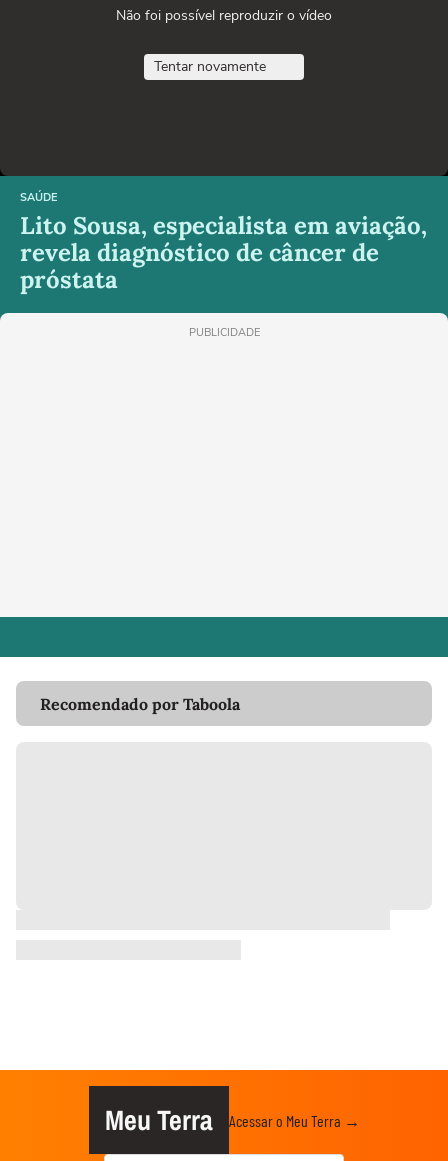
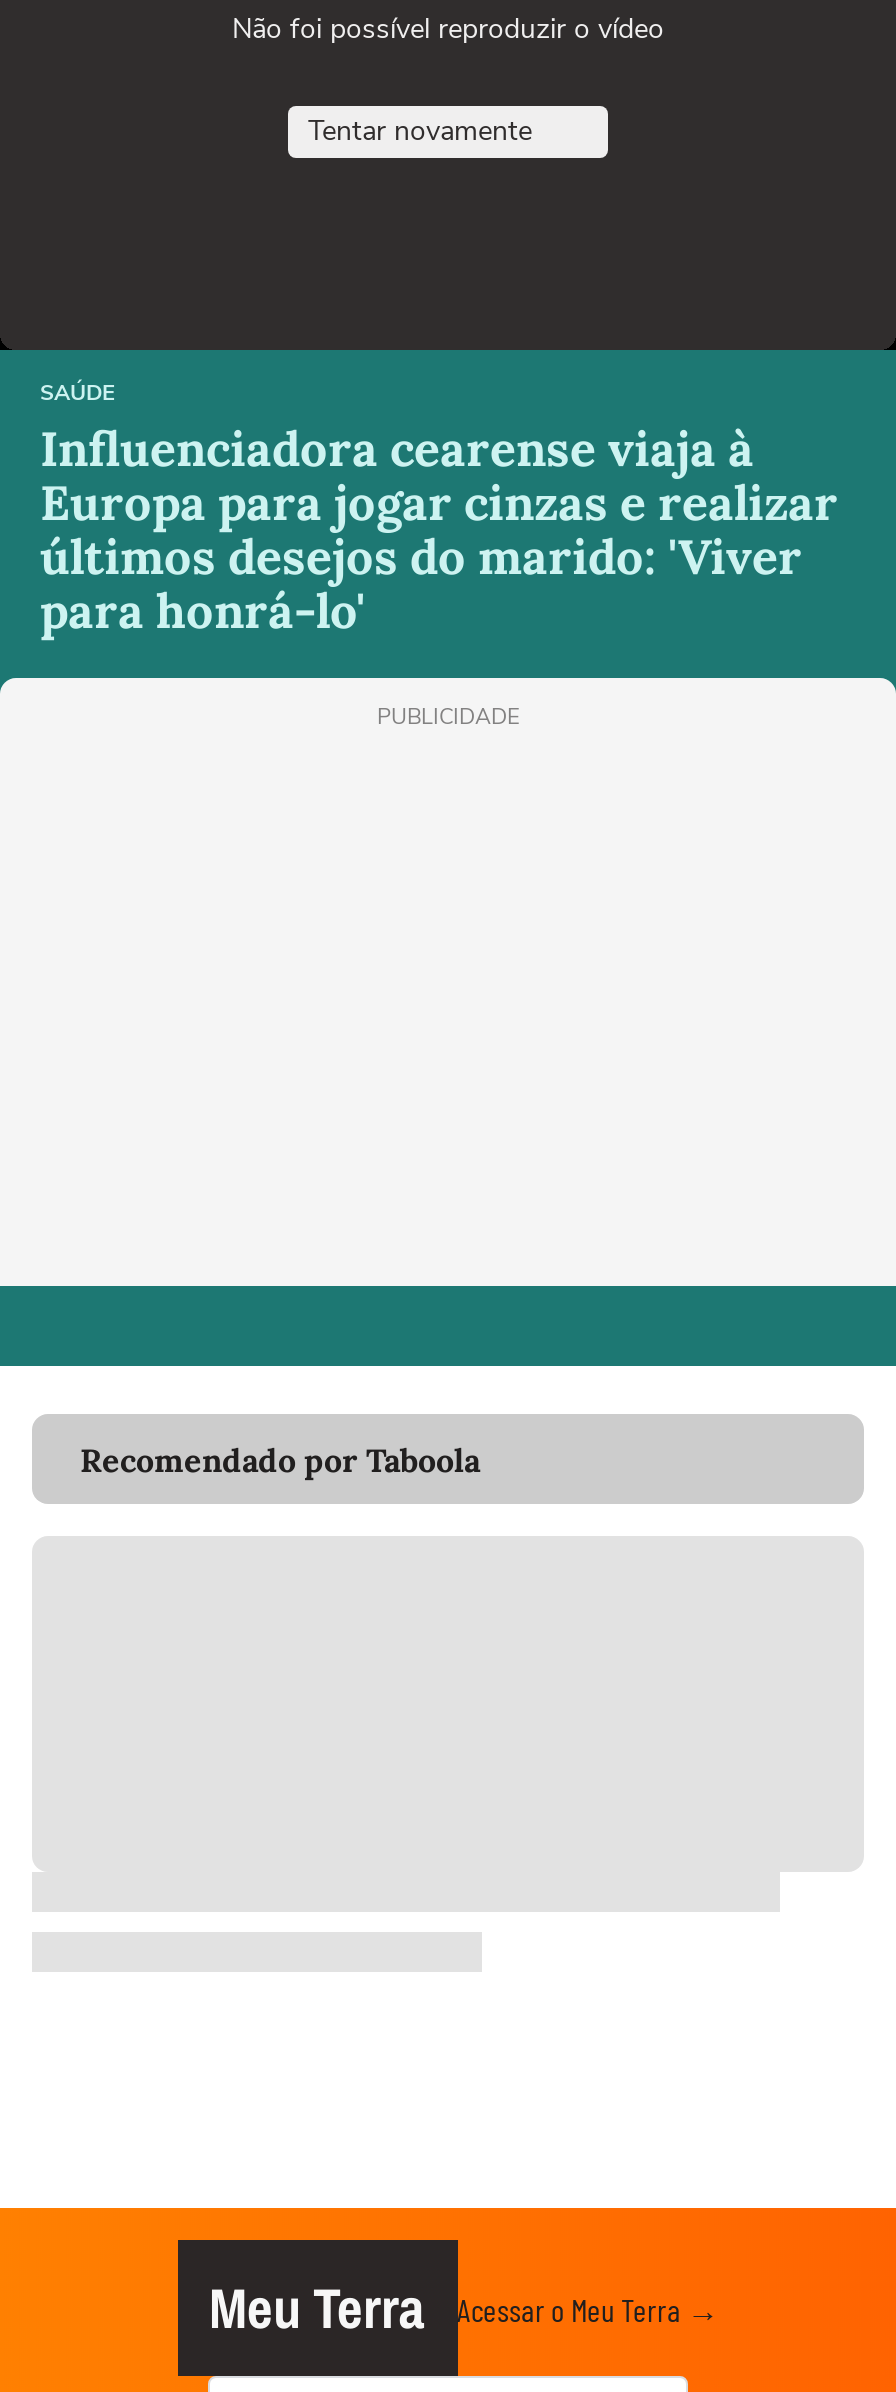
- Lito Sousa, especialista em aviação,
- revela diagnóstico de câncer de
- próstata
+ Influenciadora cearense viaja à
+ Europa para jogar cinzas e realizar
+ últimos desejos do marido: 'Viver
+ para honrá-lo'
